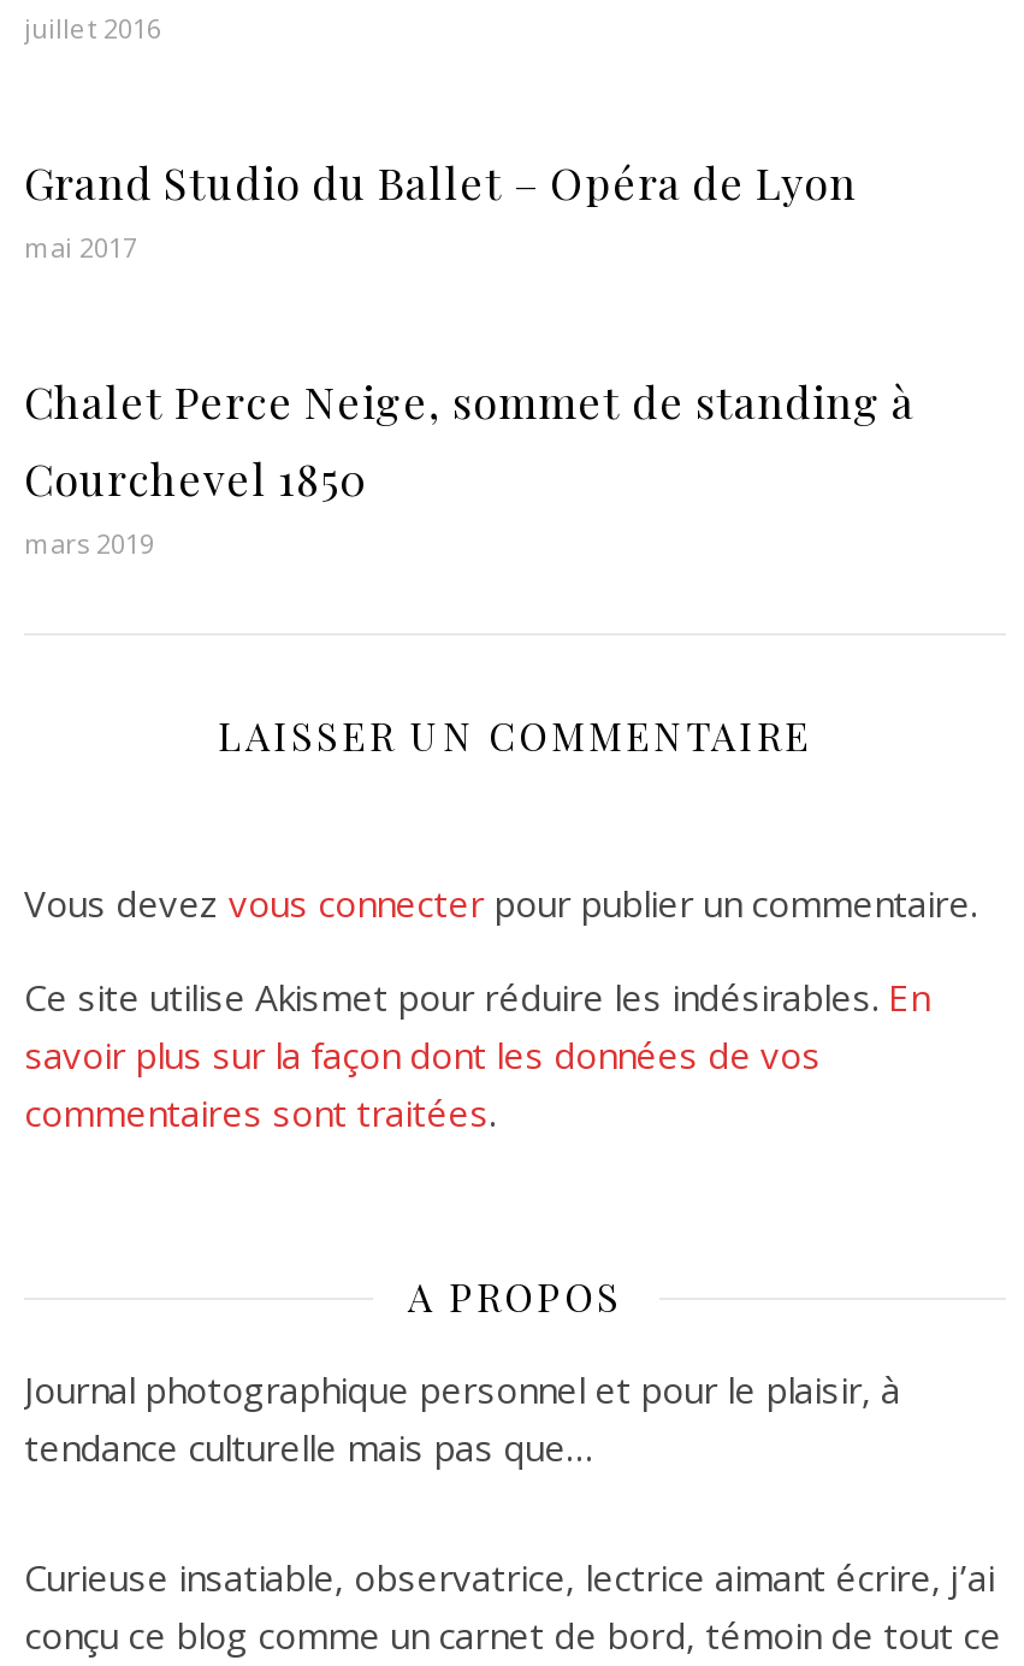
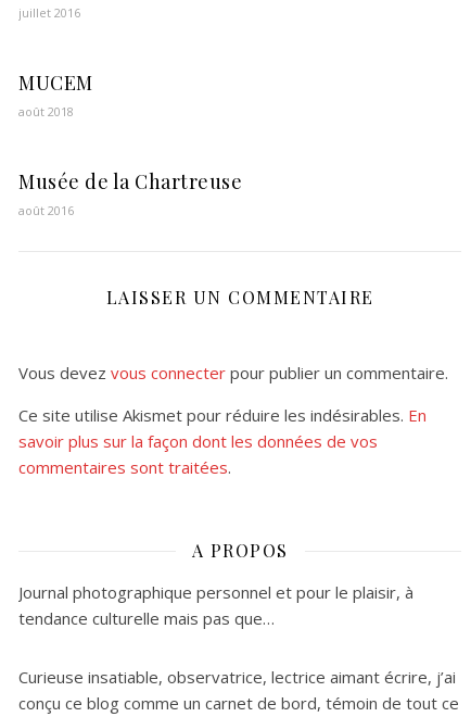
- Grand Studio du Ballet – Opéra de Lyon
- mai 2017
+ MUCEM
+ août 2018

- Chalet Perce Neige, sommet de standing à
- Courchevel 1850
- mars 2019
+ Musée de la Chartreuse
+ août 2016
